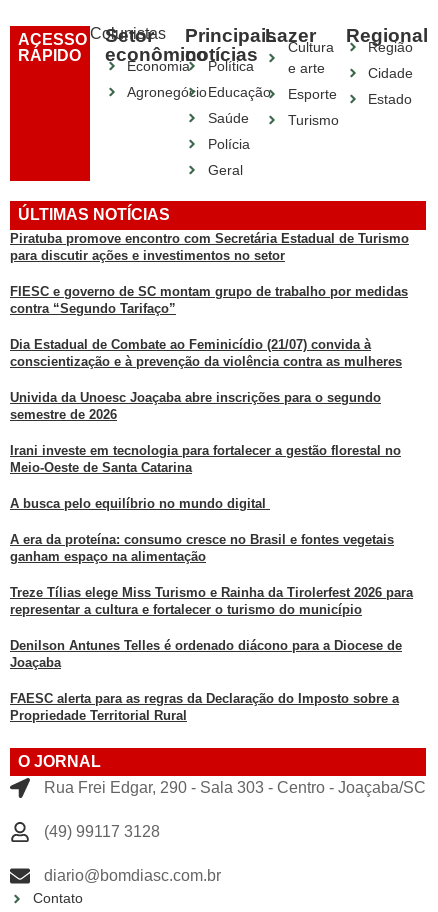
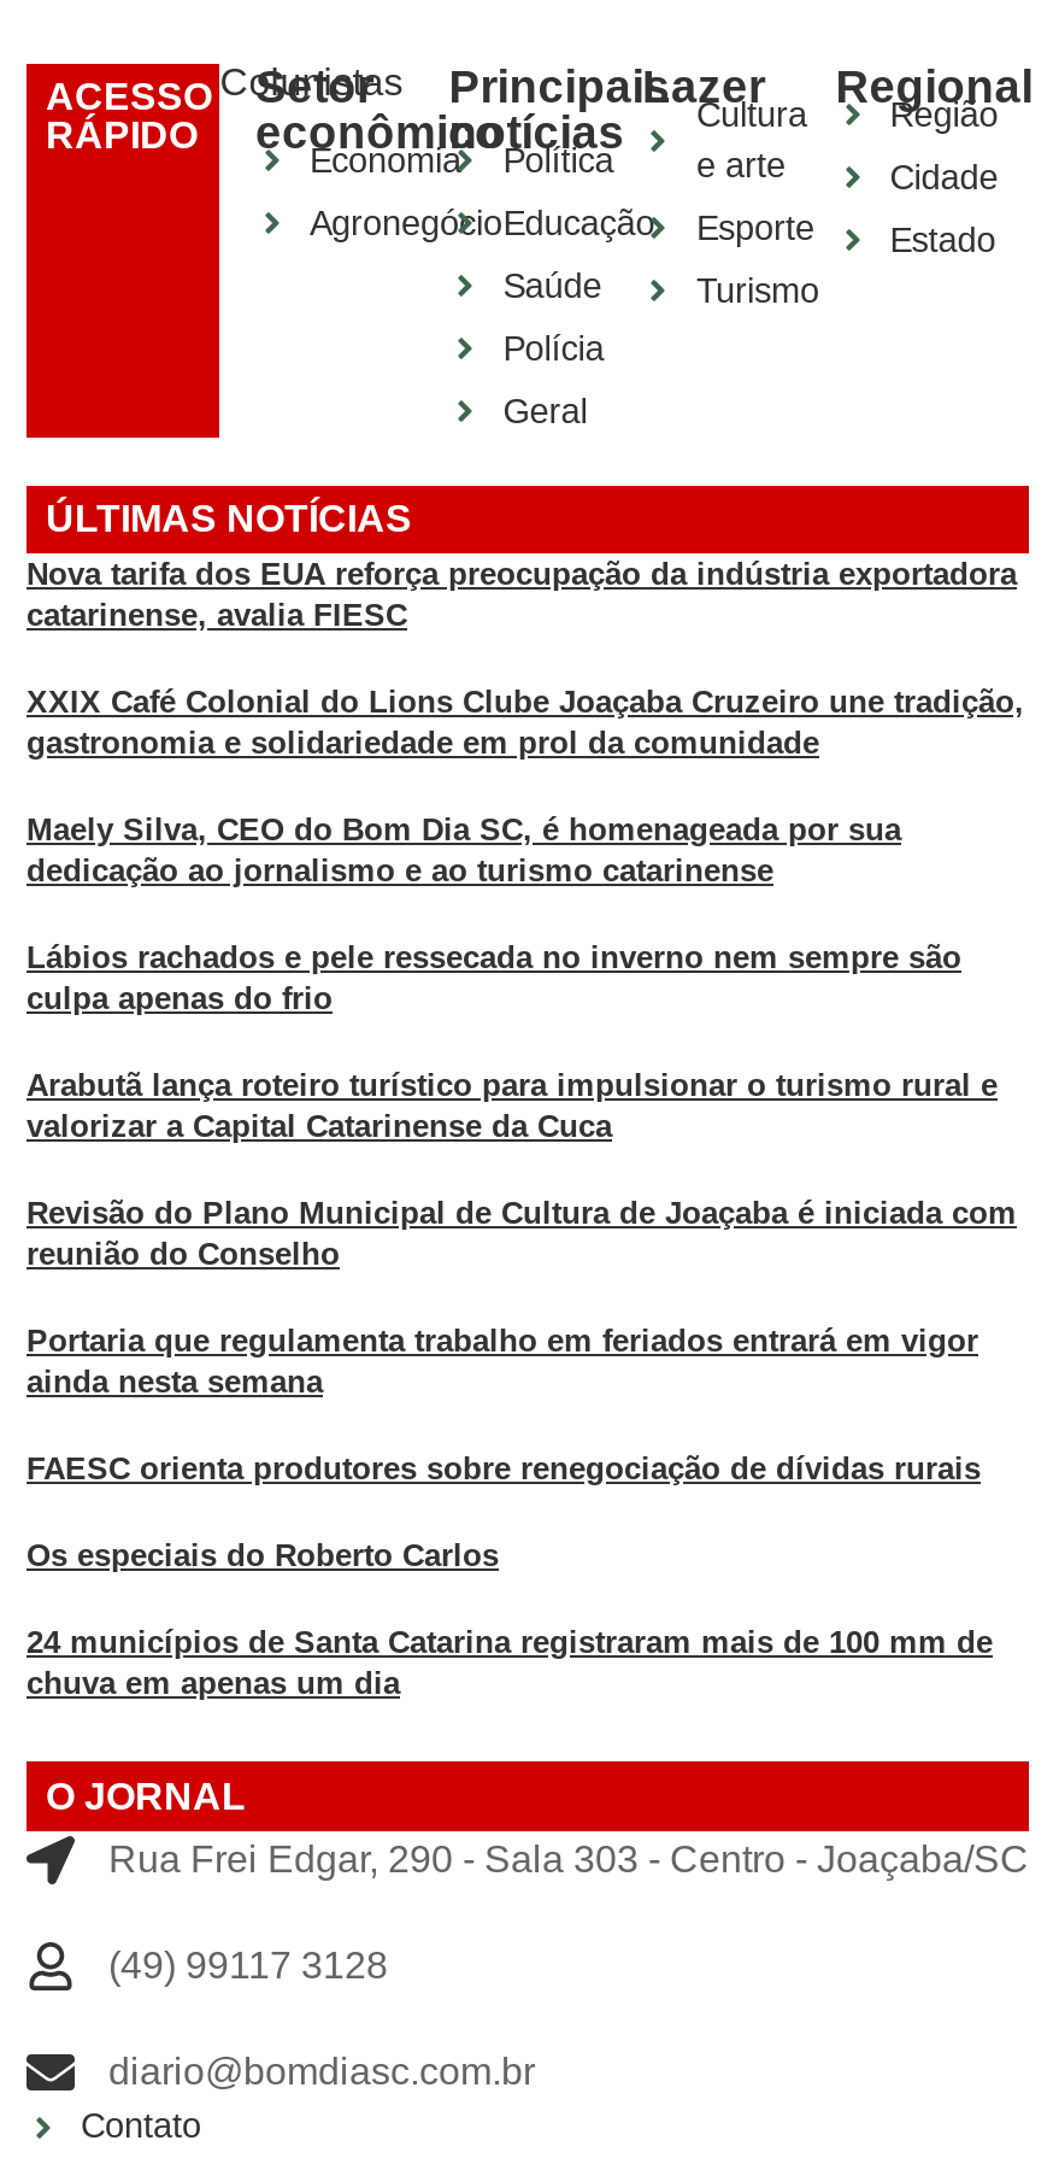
- Piratuba promove encontro com Secretária Estadual de Turismo
- para discutir ações e investimentos no setor
+ Nova tarifa dos EUA reforça preocupação da indústria exportadora
+ catarinense, avalia FIESC

- FIESC e governo de SC montam grupo de trabalho por medidas
- contra “Segundo Tarifaço”
+ XXIX Café Colonial do Lions Clube Joaçaba Cruzeiro une tradição,
+ gastronomia e solidariedade em prol da comunidade

- Dia Estadual de Combate ao Feminicídio (21/07) convida à
- conscientização e à prevenção da violência contra as mulheres
+ Maely Silva, CEO do Bom Dia SC, é homenageada por sua
+ dedicação ao jornalismo e ao turismo catarinense

- Univida da Unoesc Joaçaba abre inscrições para o segundo
- semestre de 2026
+ Lábios rachados e pele ressecada no inverno nem sempre são
+ culpa apenas do frio

- Irani investe em tecnologia para fortalecer a gestão florestal no
- Meio-Oeste de Santa Catarina
+ Arabutã lança roteiro turístico para impulsionar o turismo rural e
+ valorizar a Capital Catarinense da Cuca

- A busca pelo equilíbrio no mundo digital
+ Revisão do Plano Municipal de Cultura de Joaçaba é iniciada com
+ reunião do Conselho

- A era da proteína: consumo cresce no Brasil e fontes vegetais
- ganham espaço na alimentação
+ Portaria que regulamenta trabalho em feriados entrará em vigor
+ ainda nesta semana

- Treze Tílias elege Miss Turismo e Rainha da Tirolerfest 2026 para
- representar a cultura e fortalecer o turismo do município
+ FAESC orienta produtores sobre renegociação de dívidas rurais

- Denilson Antunes Telles é ordenado diácono para a Diocese de
- Joaçaba
+ Os especiais do Roberto Carlos

- FAESC alerta para as regras da Declaração do Imposto sobre a
- Propriedade Territorial Rural
+ 24 municípios de Santa Catarina registraram mais de 100 mm de
+ chuva em apenas um dia
